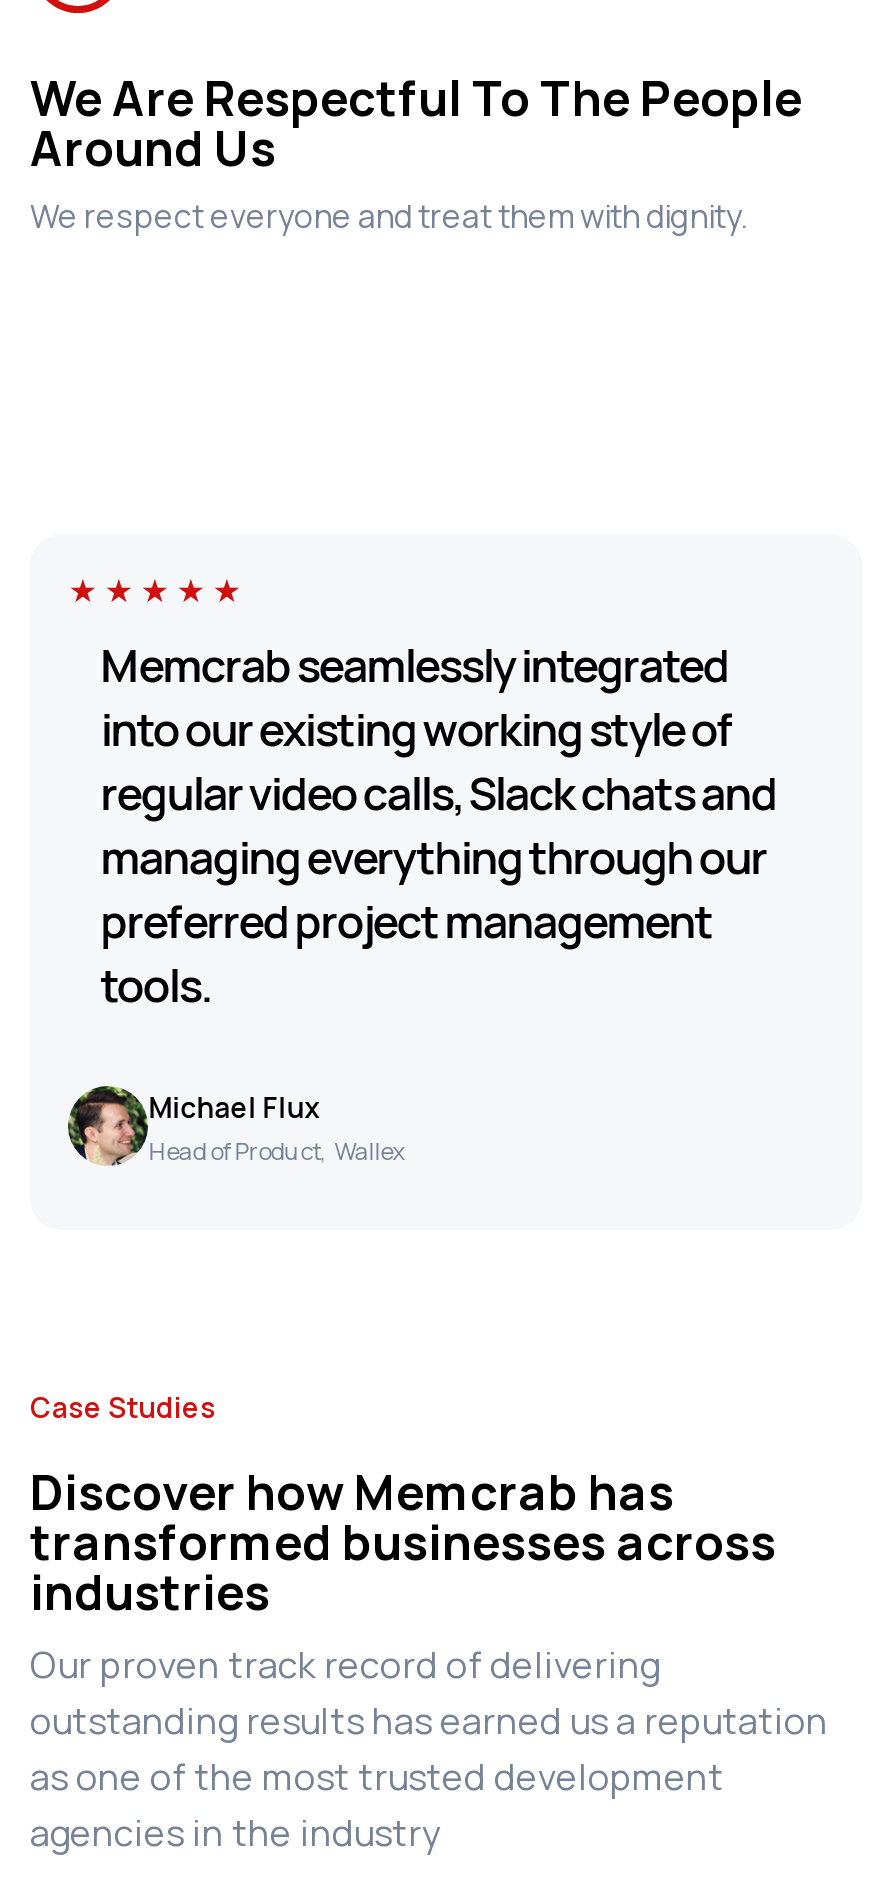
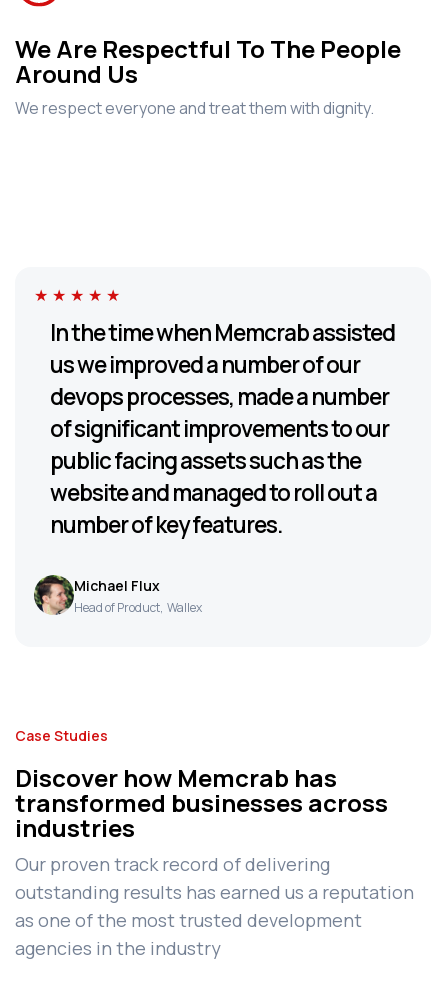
- Memcrab seamlessly integrated
- into our existing working style of
- regular video calls, Slack chats and
- managing everything through our
- preferred project management
- tools.
+ In the time when Memcrab assisted
+ us we improved a number of our
+ devops processes, made a number
+ of significant improvements to our
+ public facing assets such as the
+ website and managed to roll out a
+ number of key features.
